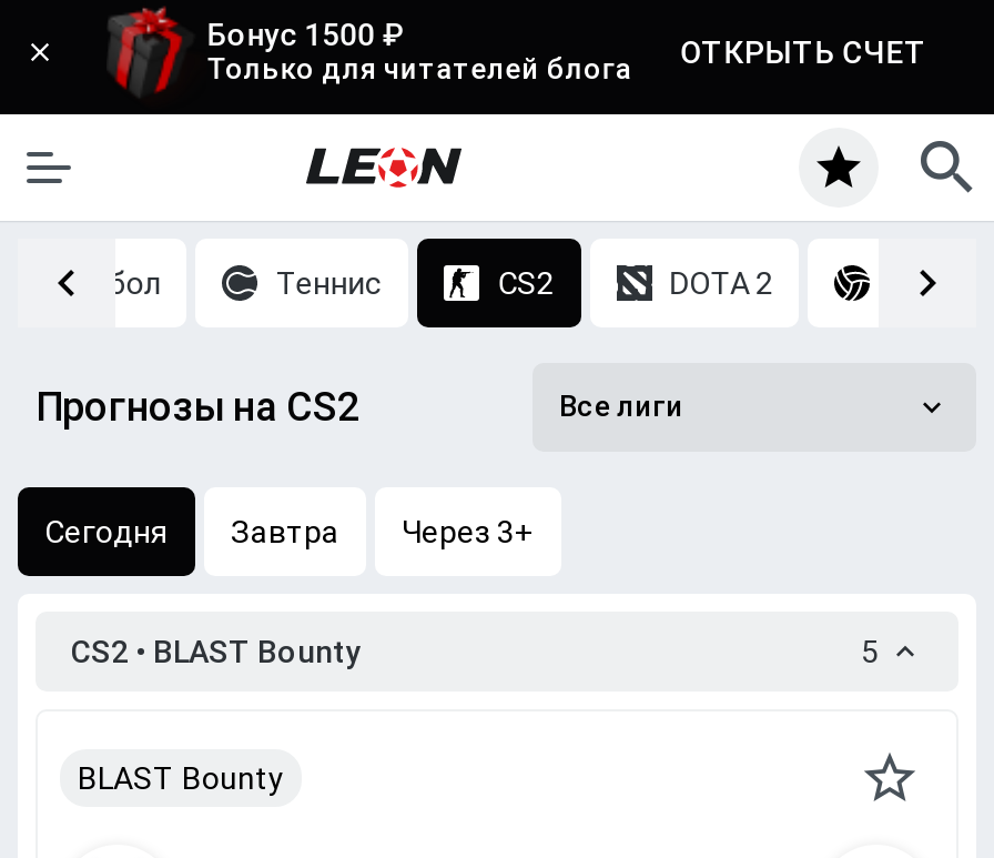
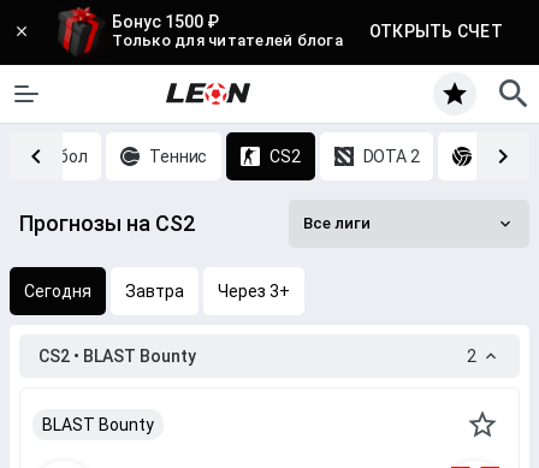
- 5
+ 2
